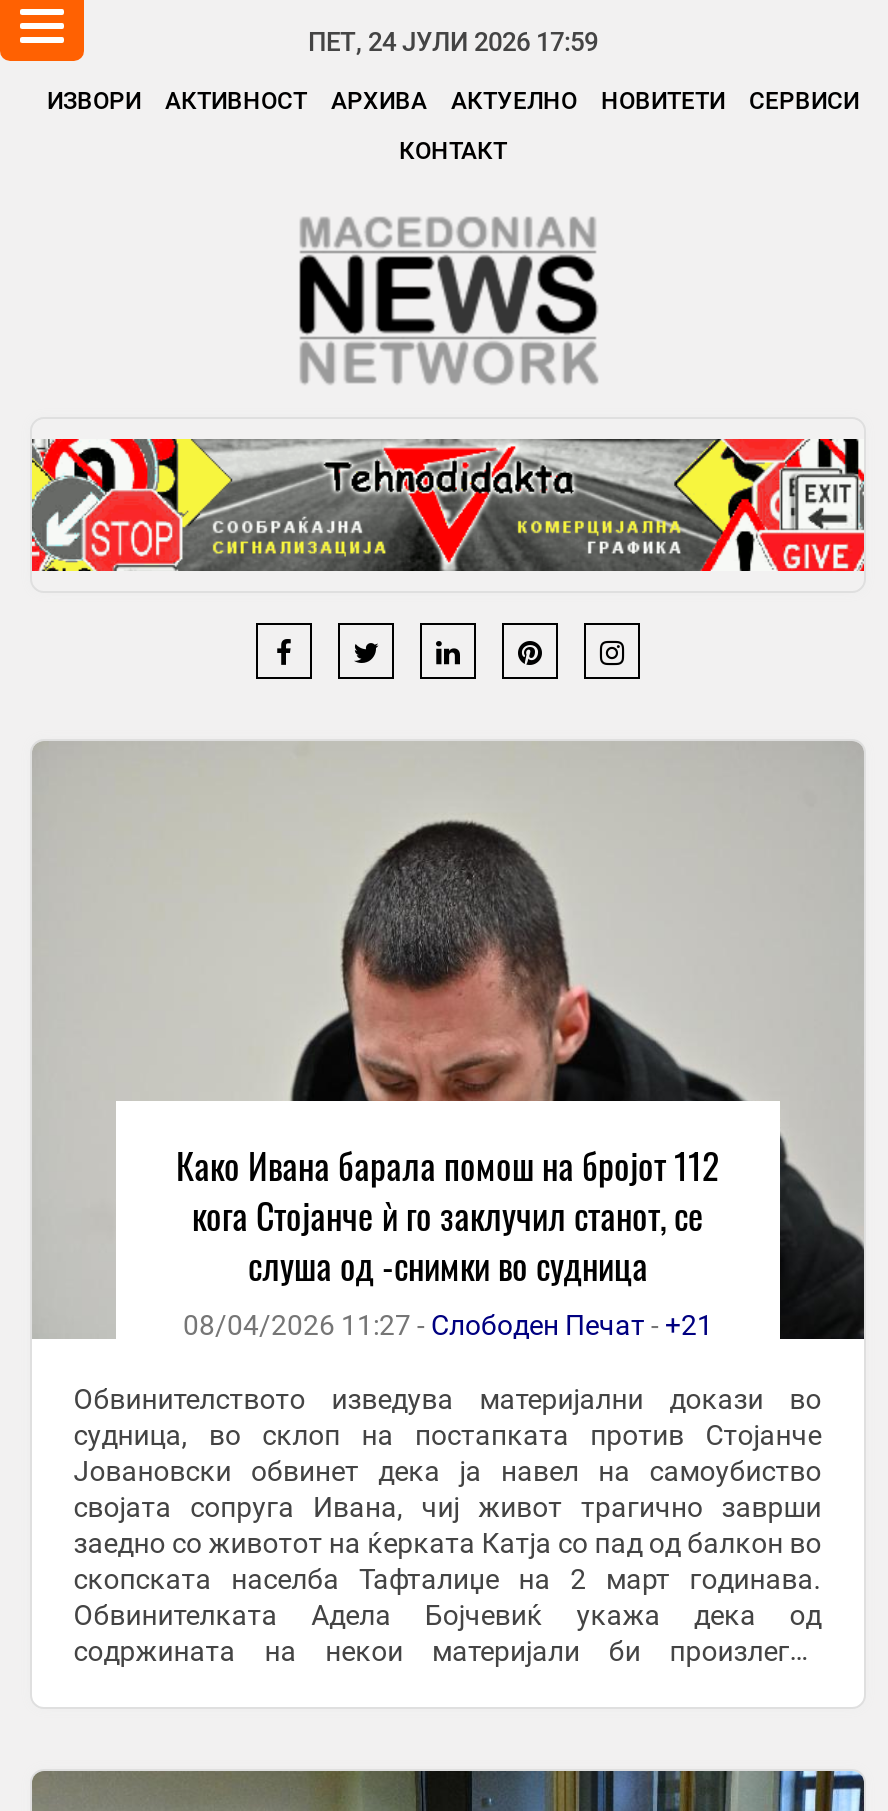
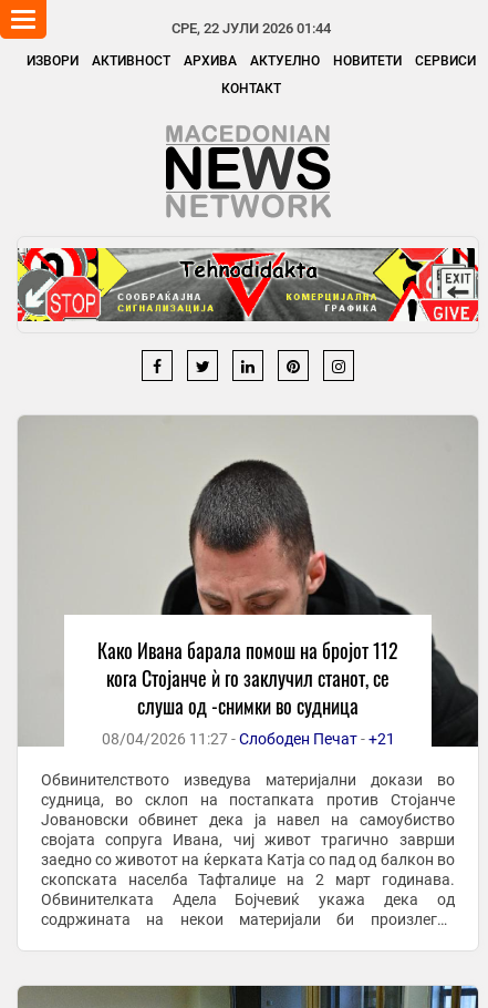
- ПЕТ, 24 ЈУЛИ 2026 17:59
+ СРЕ, 22 ЈУЛИ 2026 01:44
